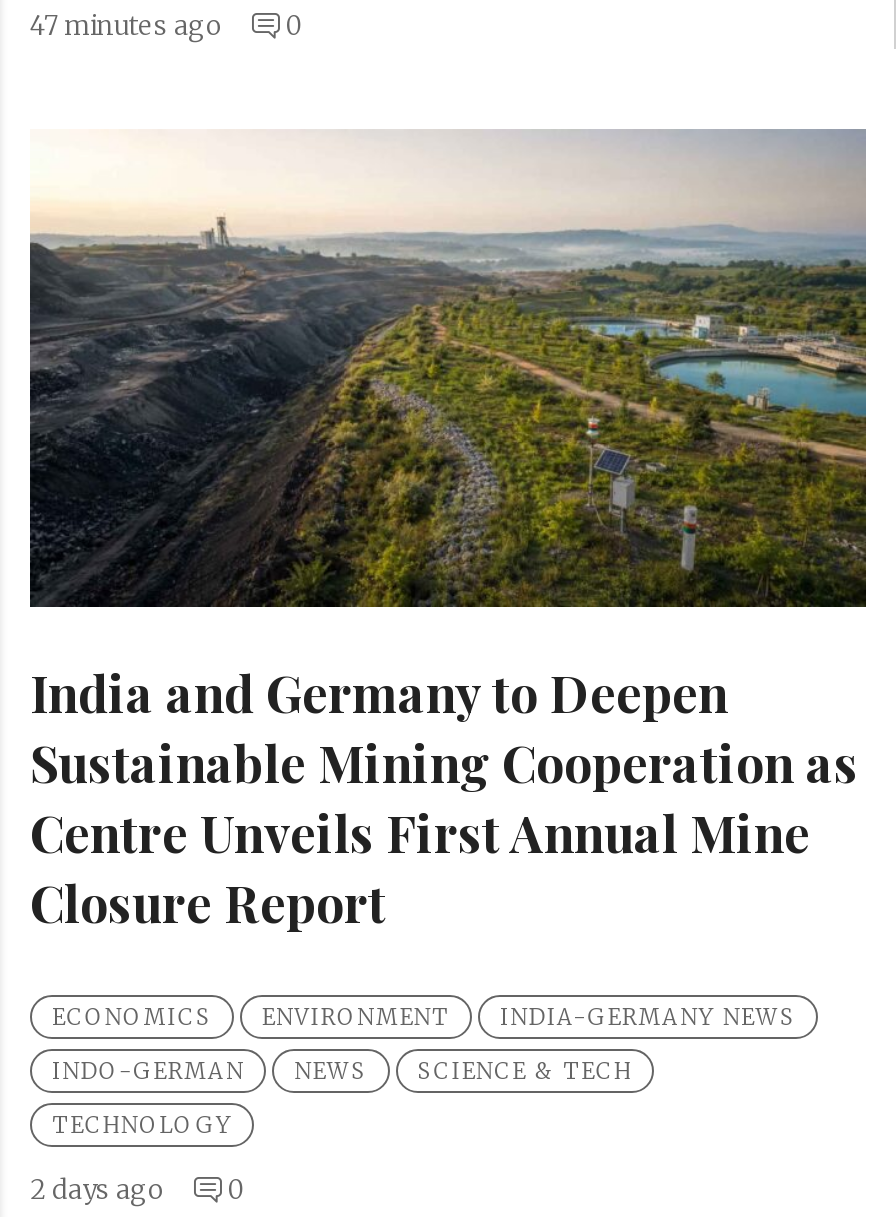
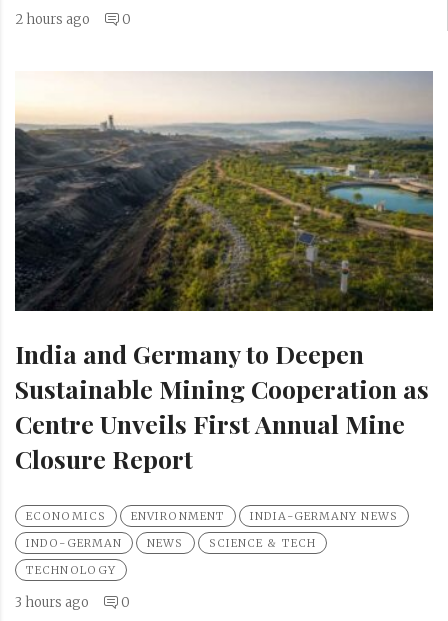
- 47 minutes ago 0
+ 2 hours ago 0

- 2 days ago 0
+ 3 hours ago 0
